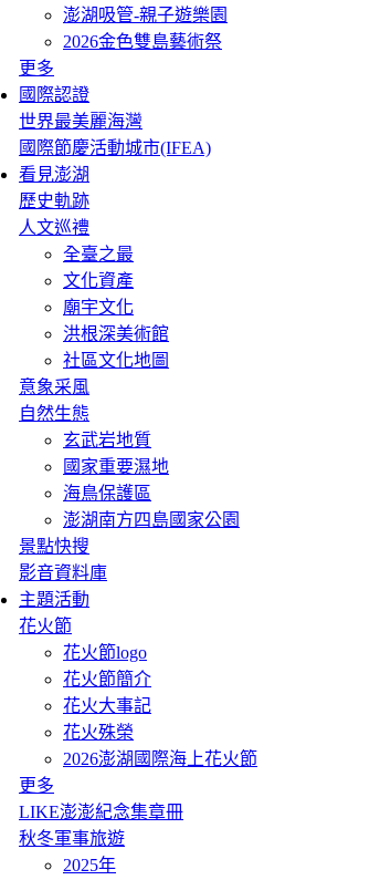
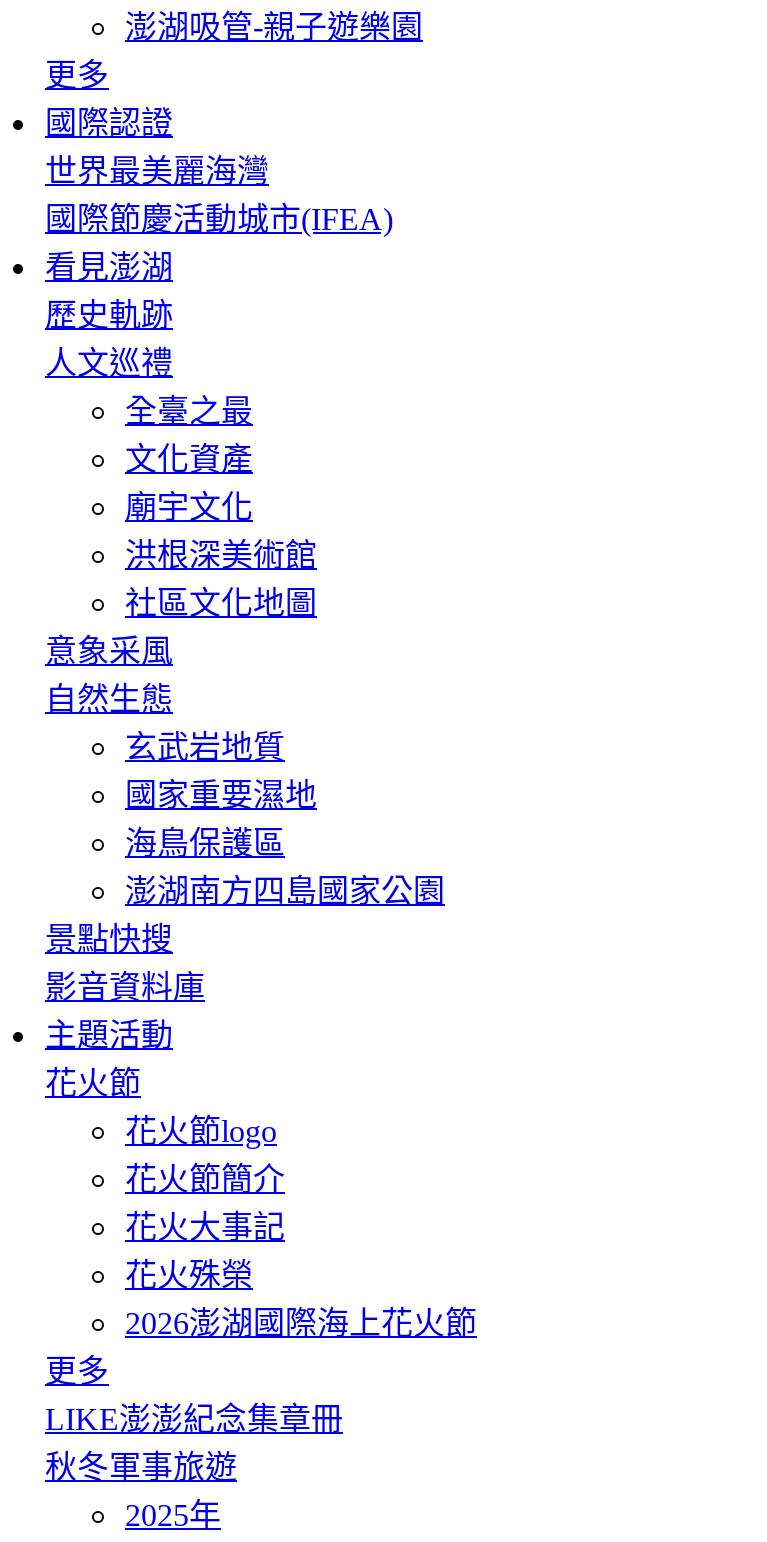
- 2026金色雙島藝術祭
